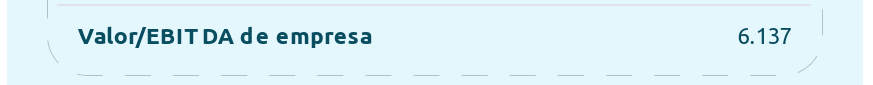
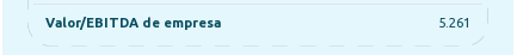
- 6.137
+ 5.261
